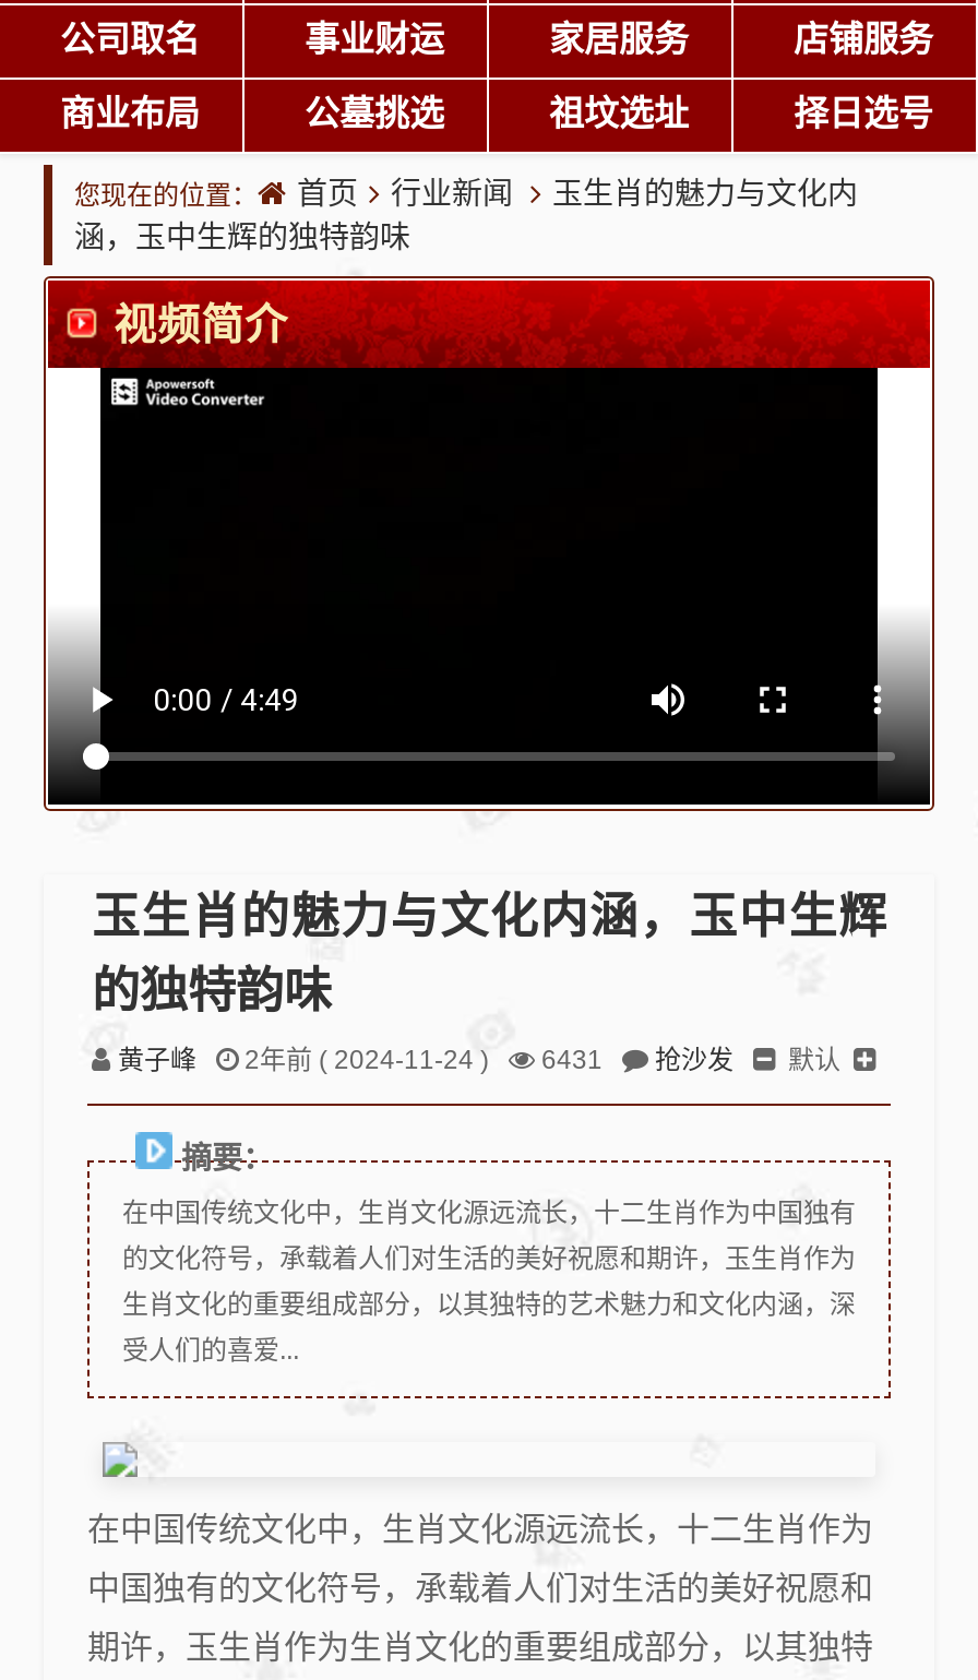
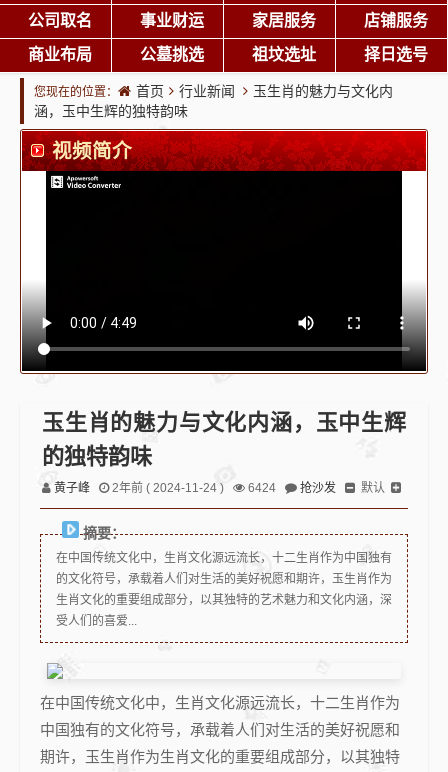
- 黄子峰 2年前 ( 2024-11-24 ) 6431 抢沙发 默认
+ 黄子峰 2年前 ( 2024-11-24 ) 6424 抢沙发 默认
